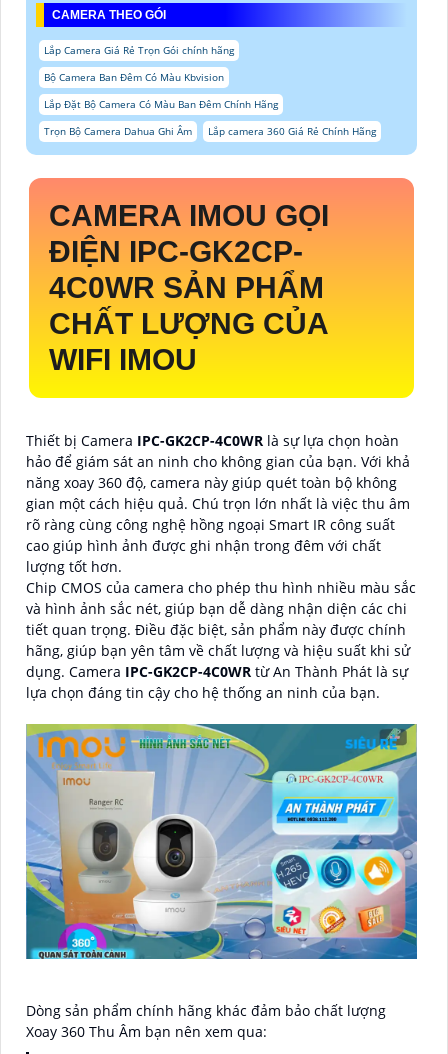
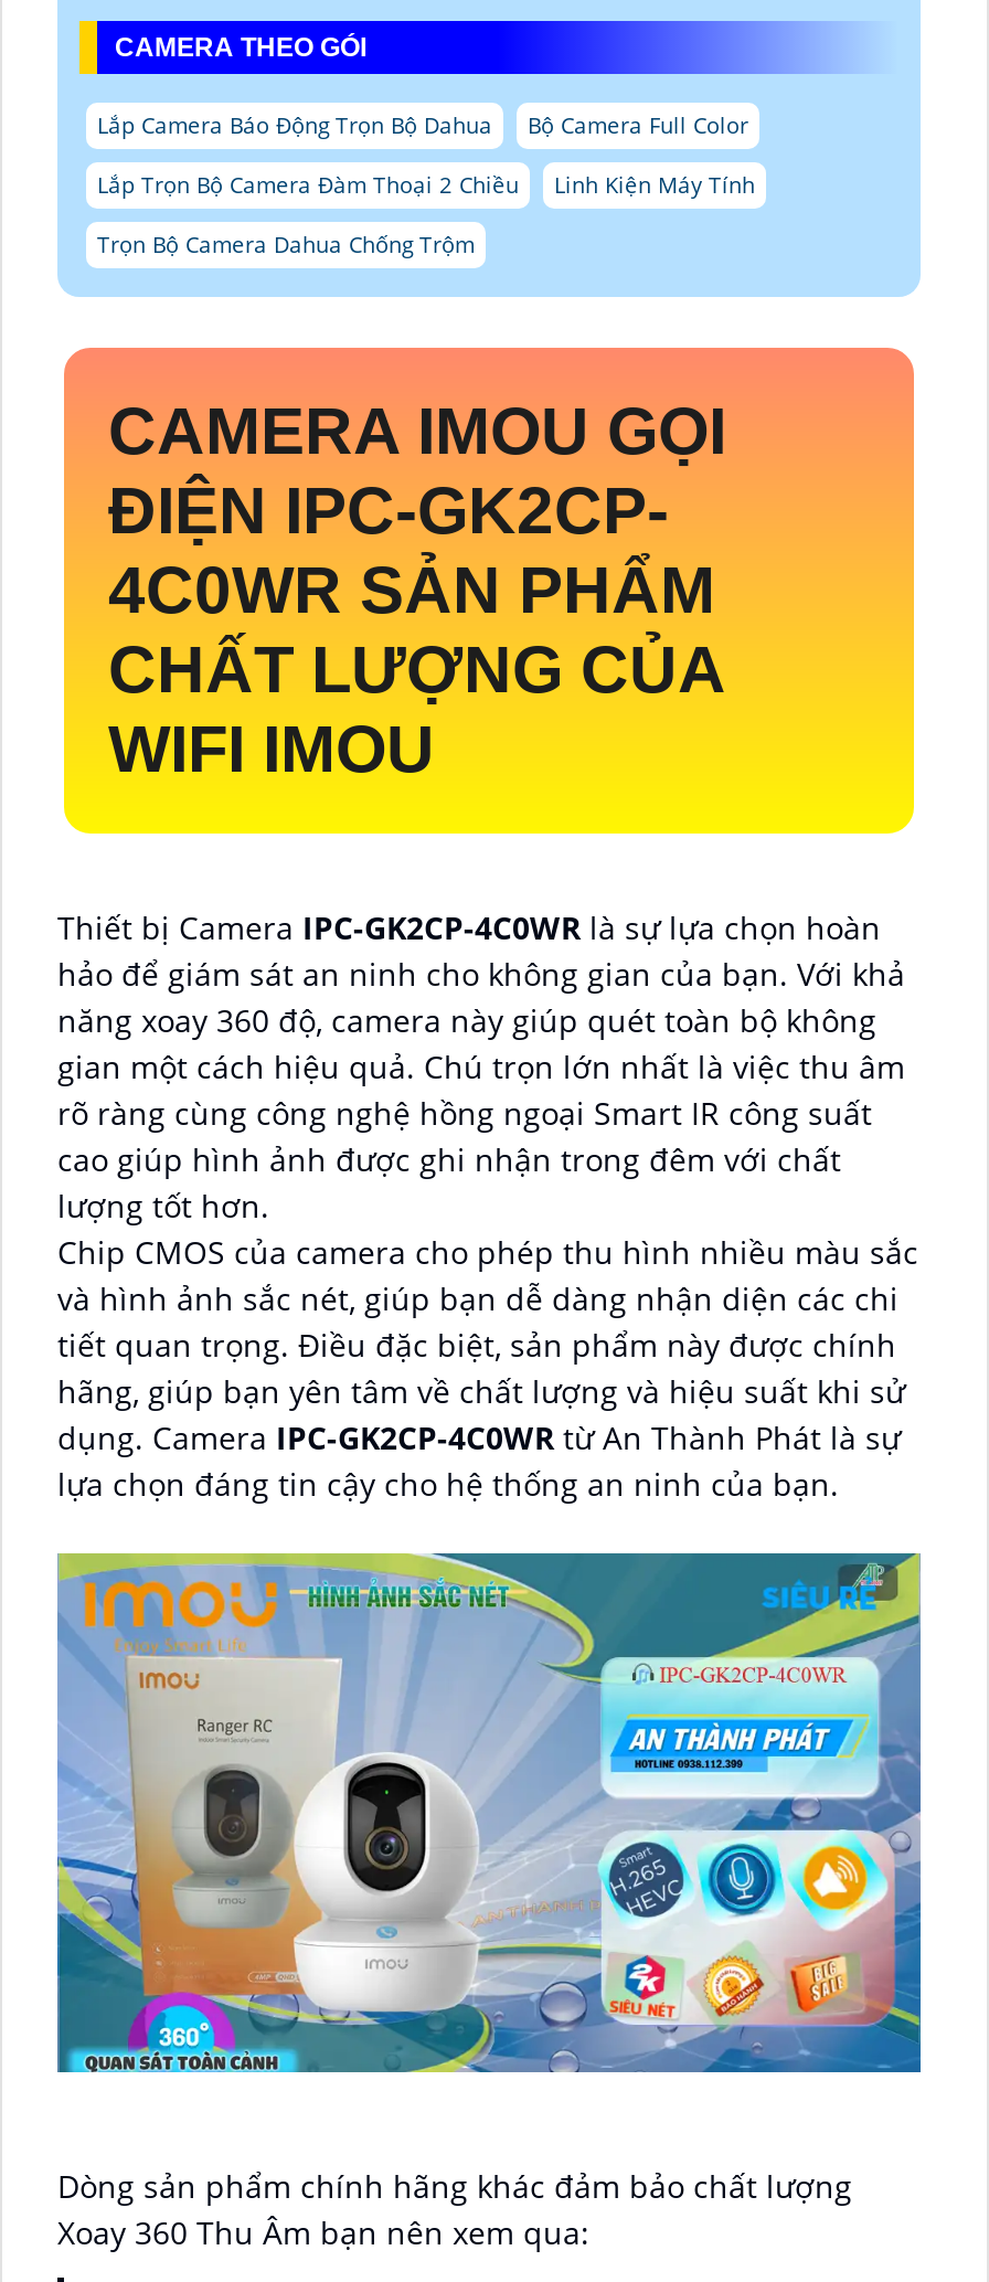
- Lắp Camera Giá Rẻ Trọn Gói chính hãng
- Bộ Camera Ban Đêm Có Màu Kbvision
- Lắp Đặt Bộ Camera Có Màu Ban Đêm Chính Hãng
- Trọn Bộ Camera Dahua Ghi Âm
- Lắp camera 360 Giá Rẻ Chính Hãng
+ Lắp Camera Báo Động Trọn Bộ Dahua
+ Bộ Camera Full Color
+ Lắp Trọn Bộ Camera Đàm Thoại 2 Chiều
+ Linh Kiện Máy Tính
+ Trọn Bộ Camera Dahua Chống Trộm
